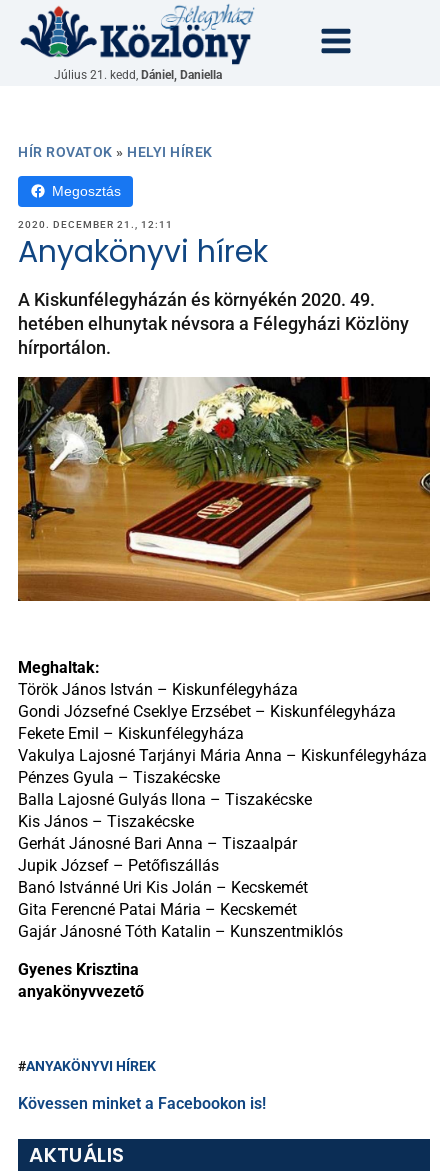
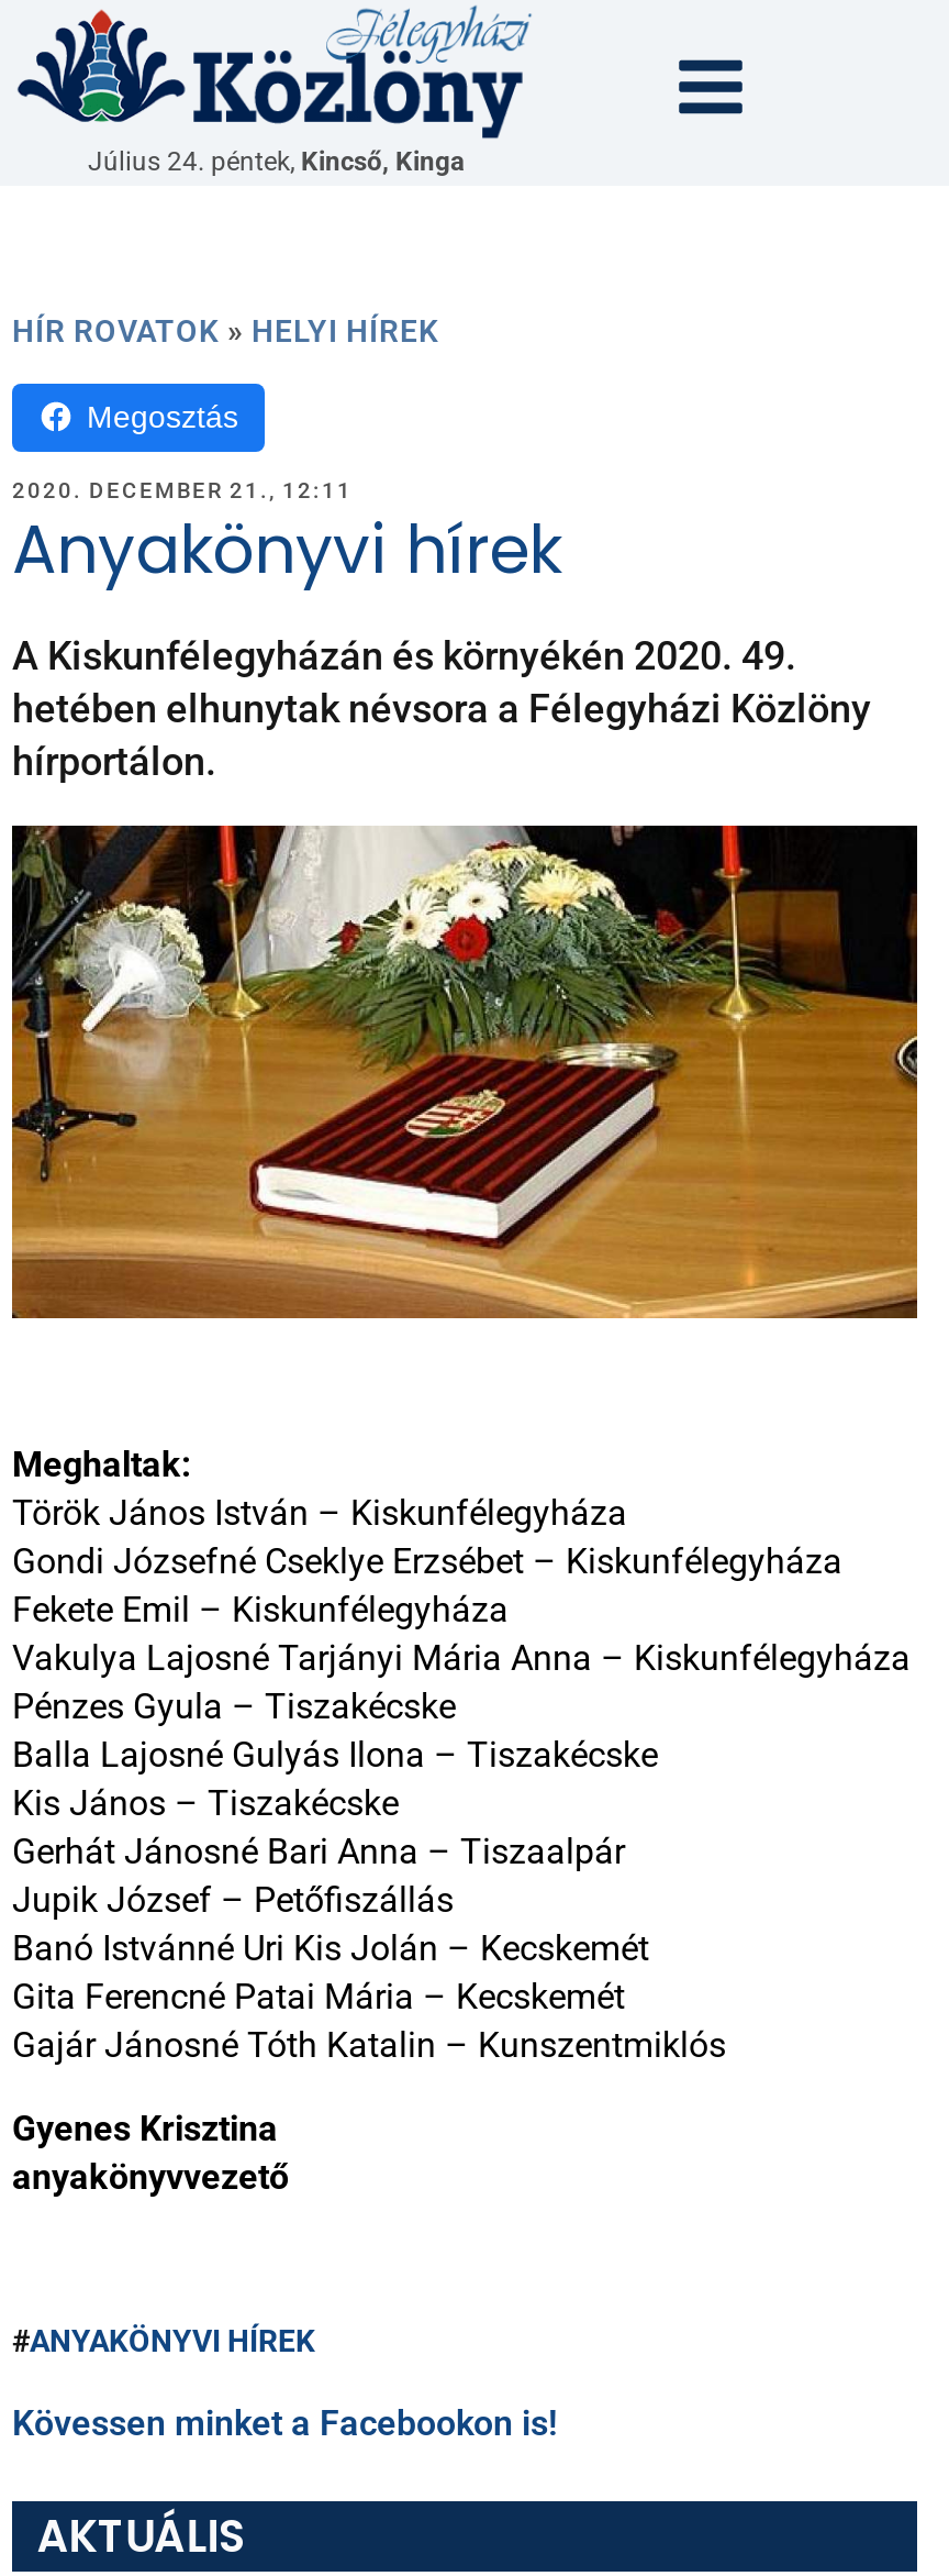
- Július 21. kedd, Dániel, Daniella
+ Július 24. péntek, Kincső, Kinga
